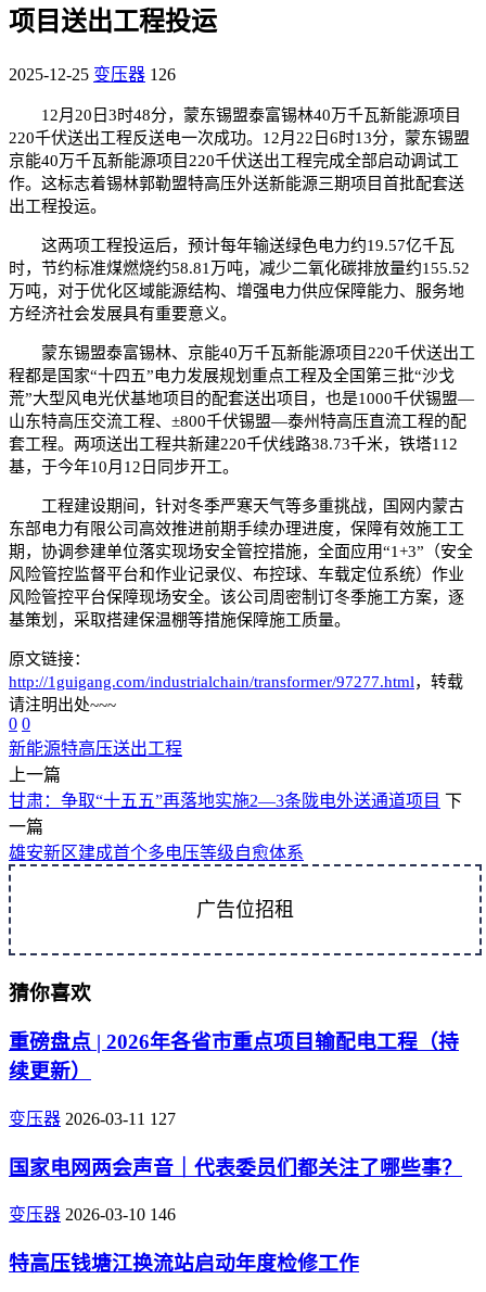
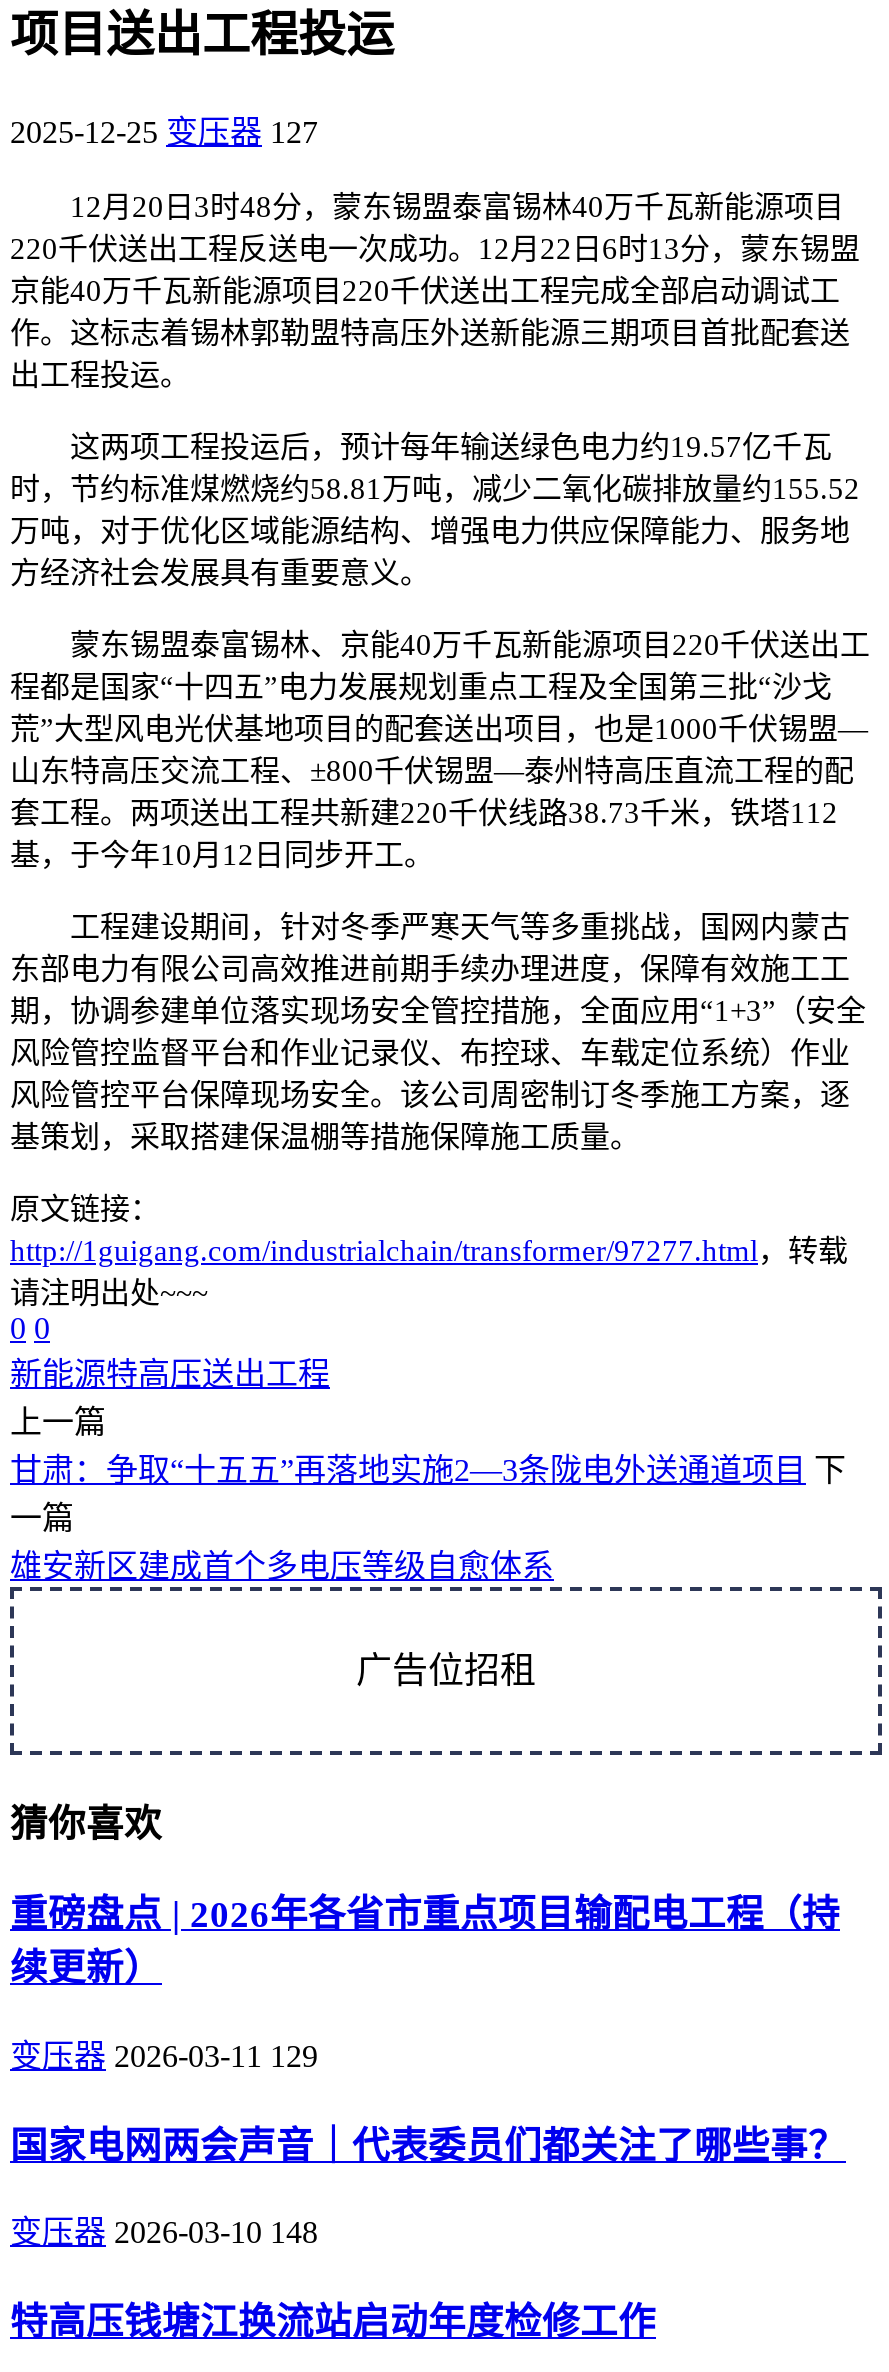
- 2025-12-25 变压器 126
+ 2025-12-25 变压器 127

- 变压器 2026-03-11 127
+ 变压器 2026-03-11 129

- 变压器 2026-03-10 146
+ 变压器 2026-03-10 148
